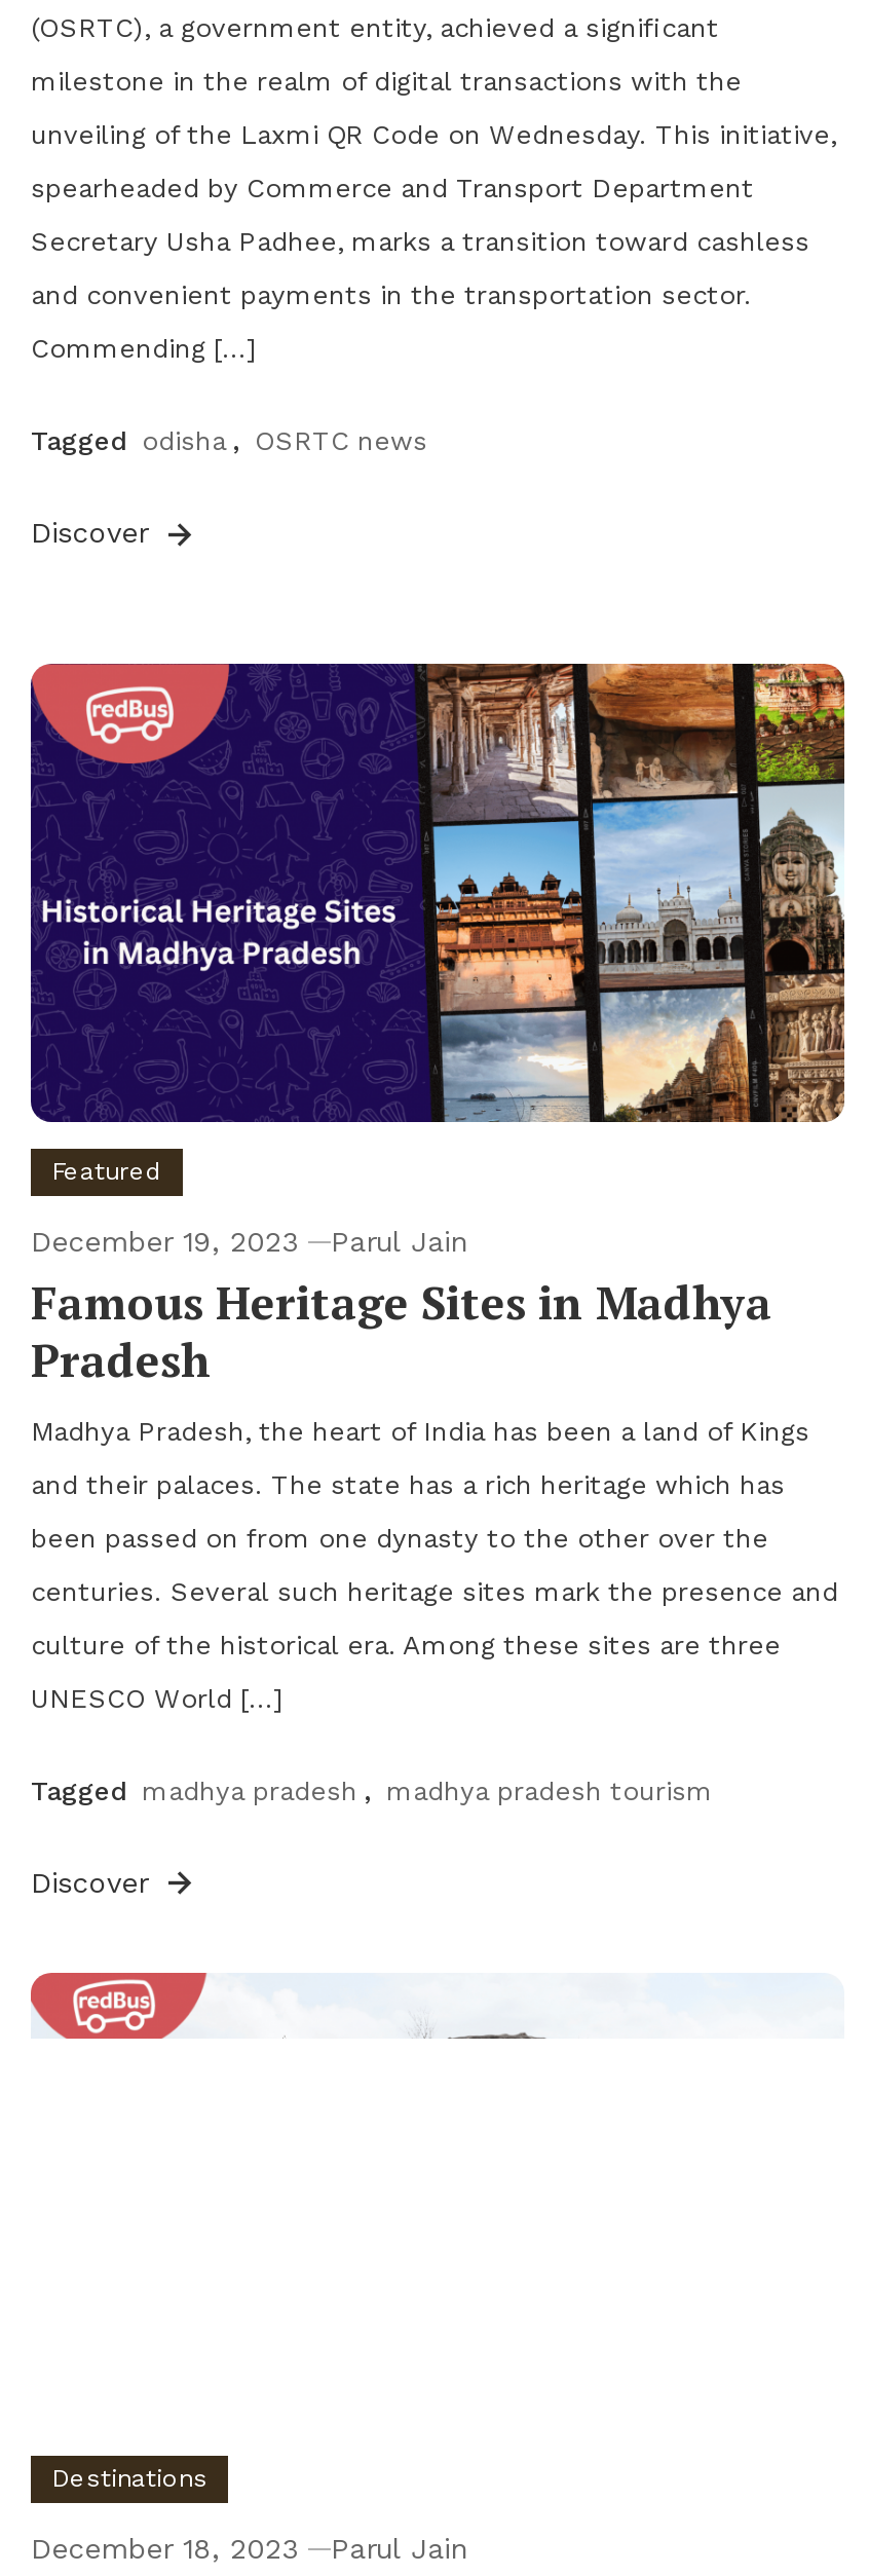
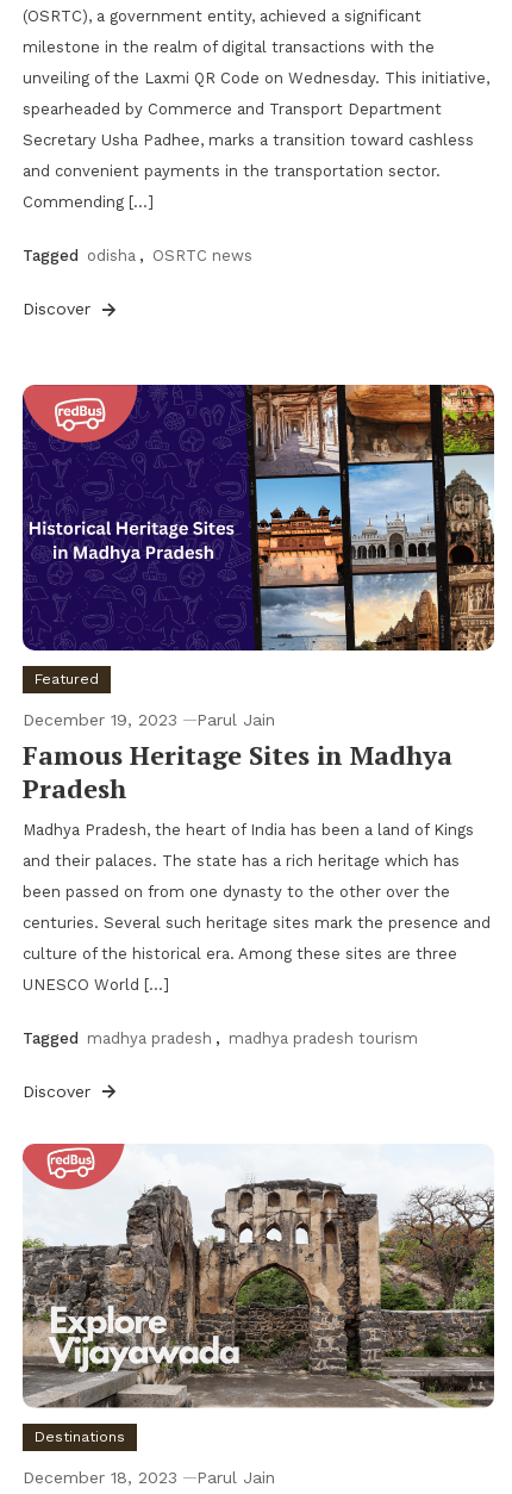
+ [image]
